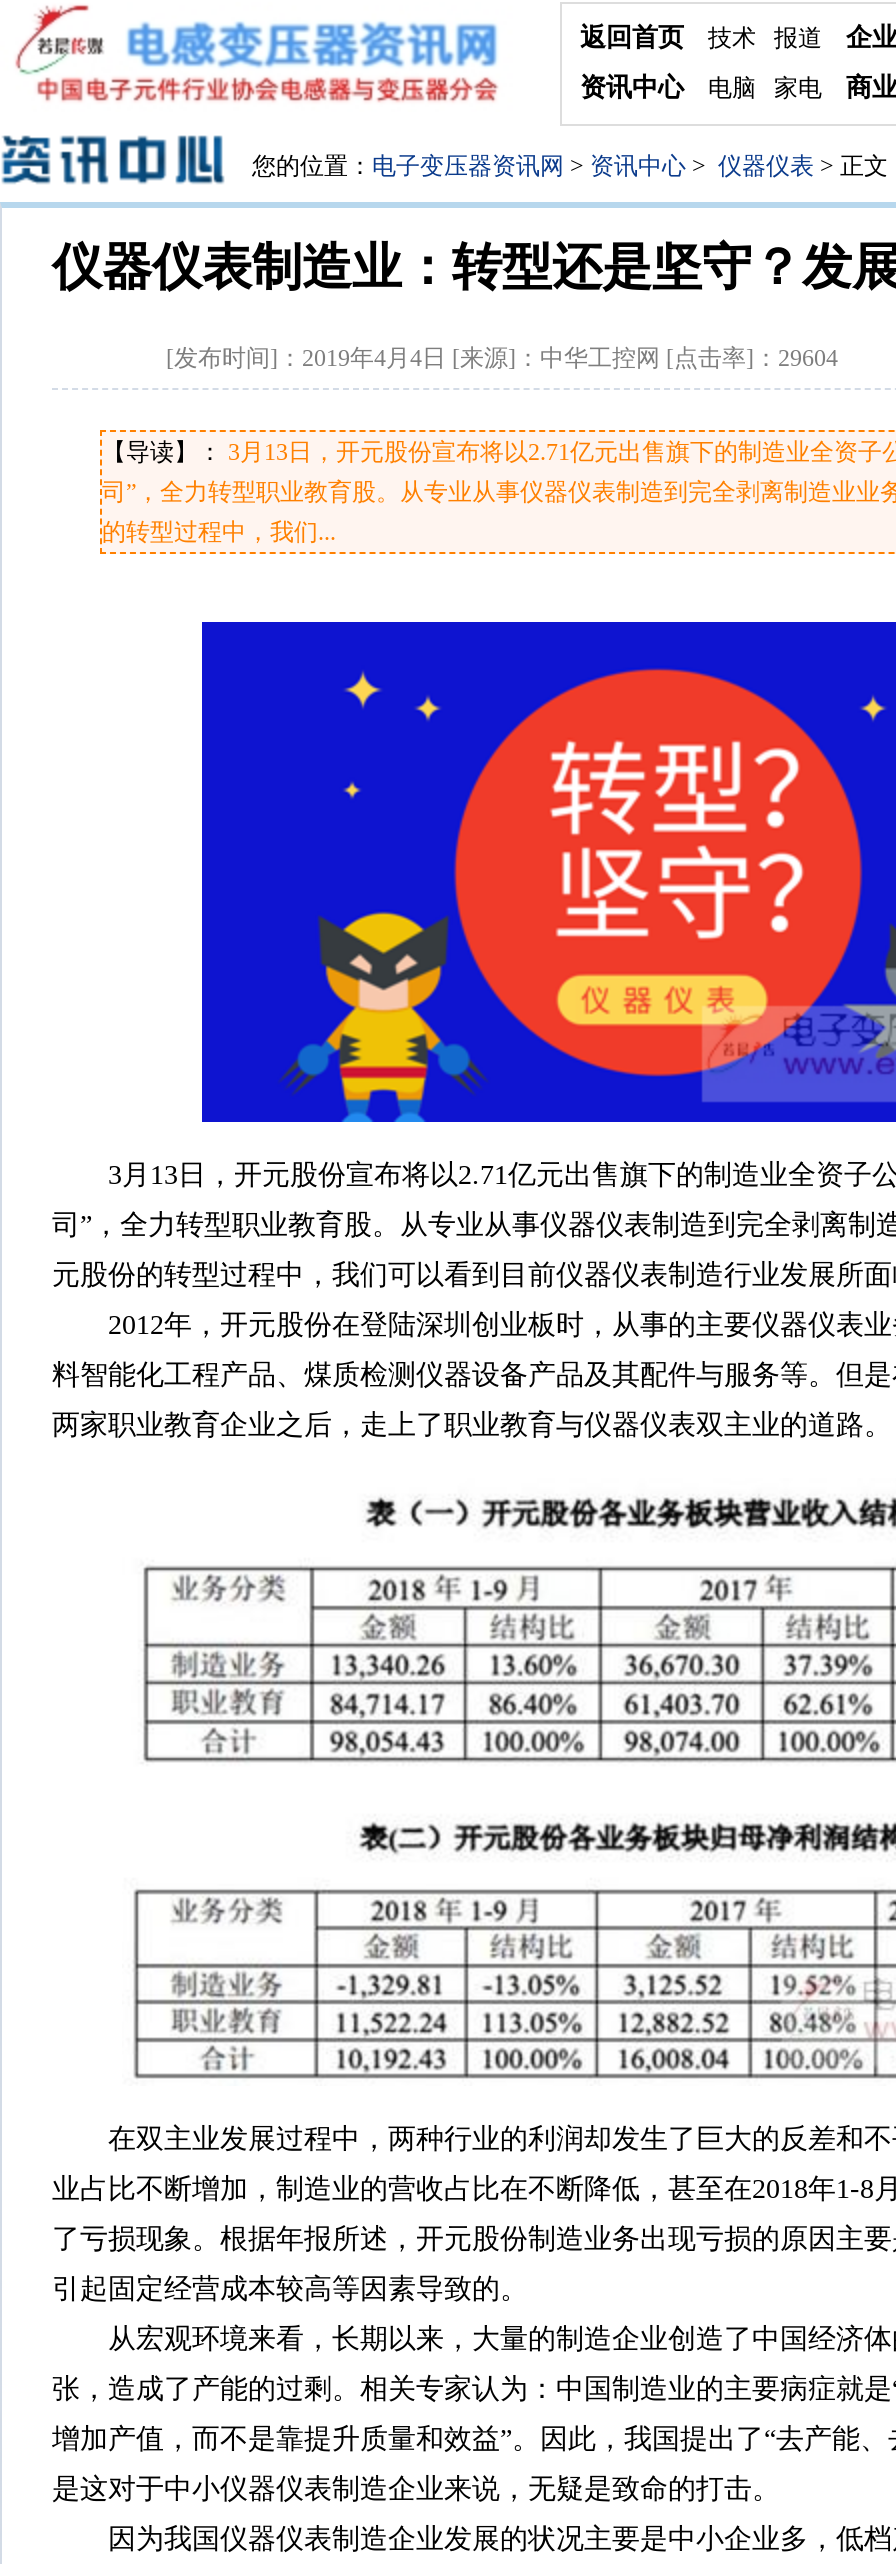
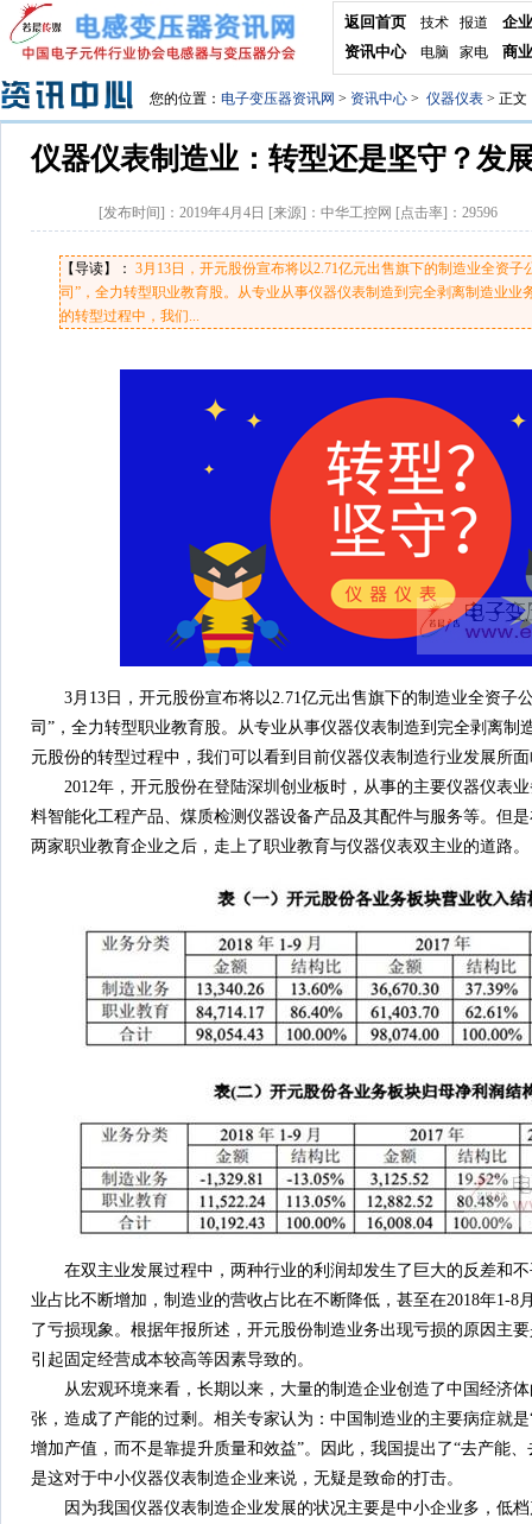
- [发布时间]：2019年4月4日[来源]：中华工控网[点击率]：29604
+ [发布时间]：2019年4月4日[来源]：中华工控网[点击率]：29596
